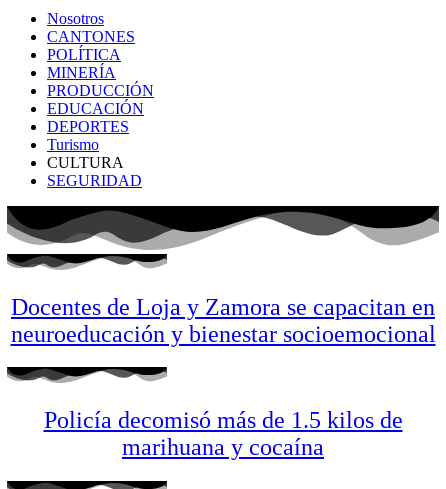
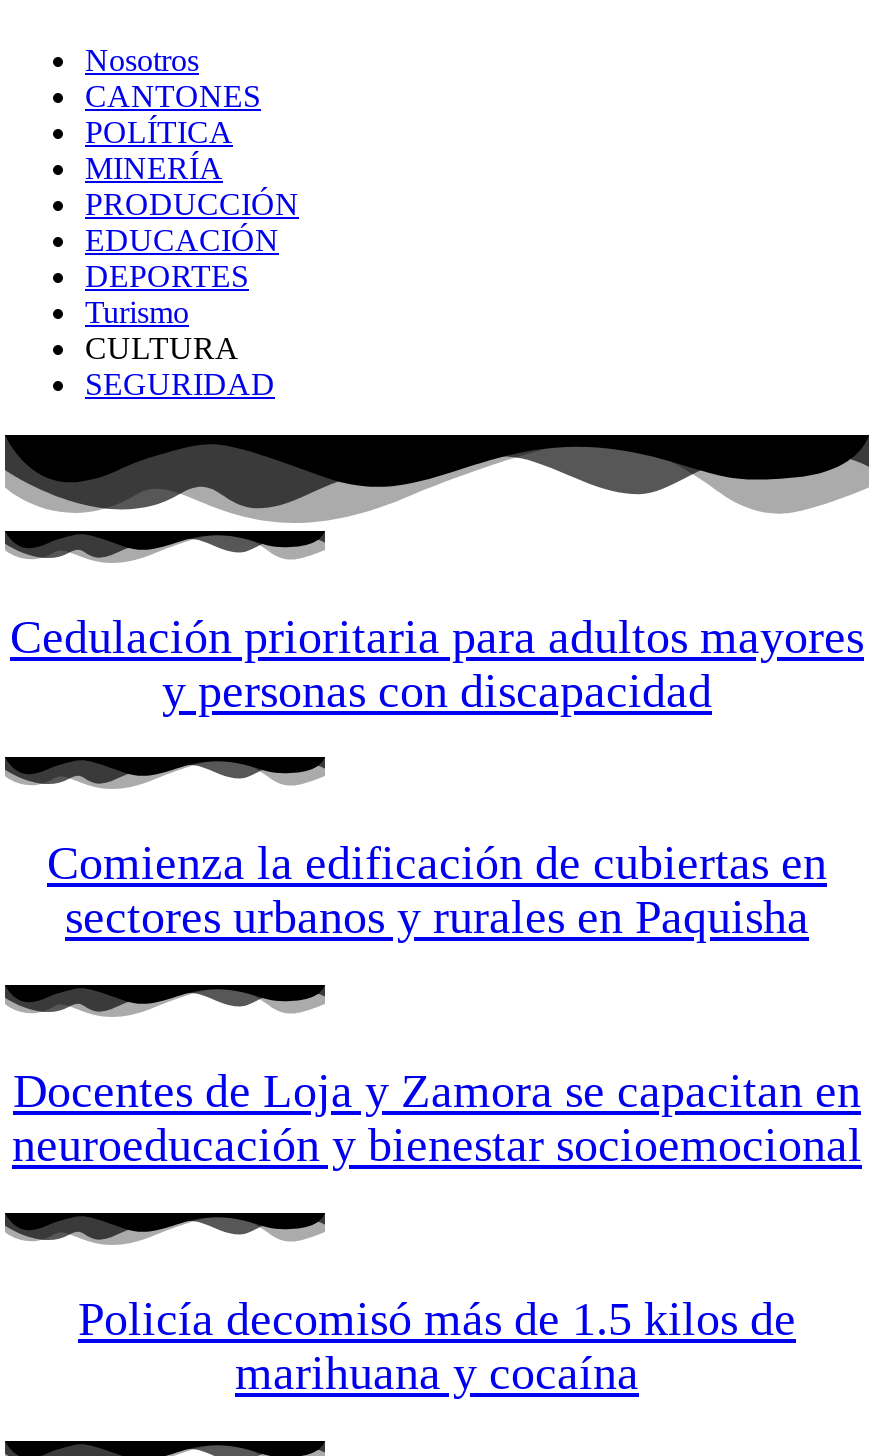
+ Cedulación prioritaria para adultos mayores
+ y personas con discapacidad
+ Comienza la edificación de cubiertas en
+ sectores urbanos y rurales en Paquisha
